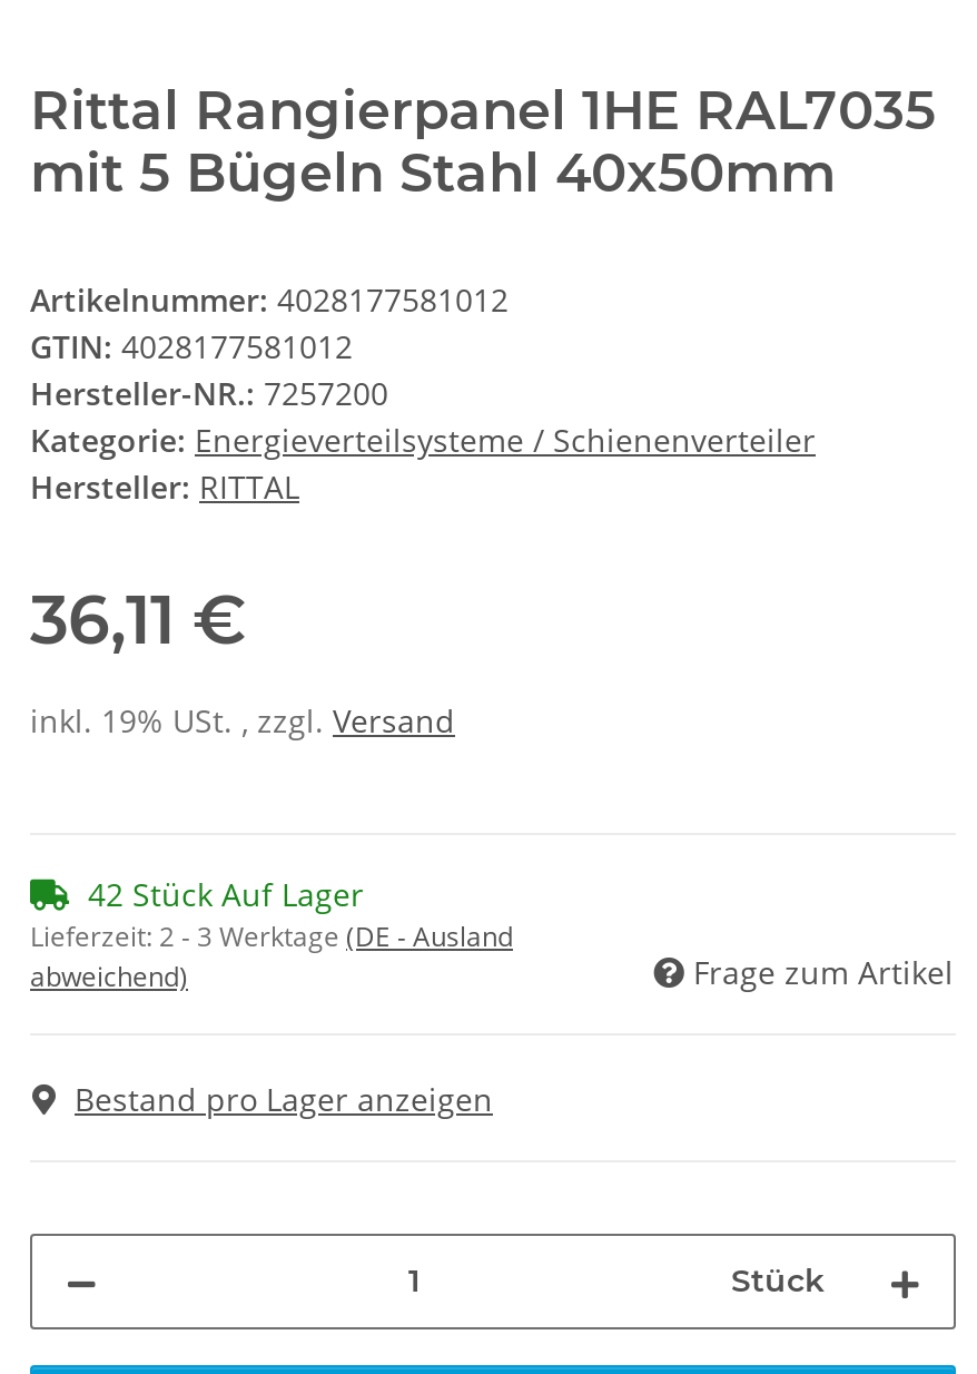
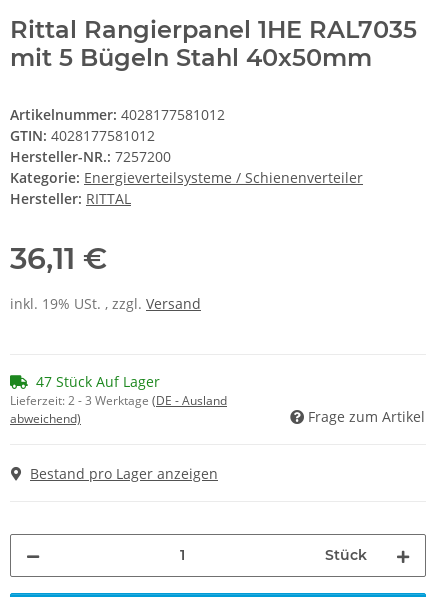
- 42 Stück Auf Lager
+ 47 Stück Auf Lager
